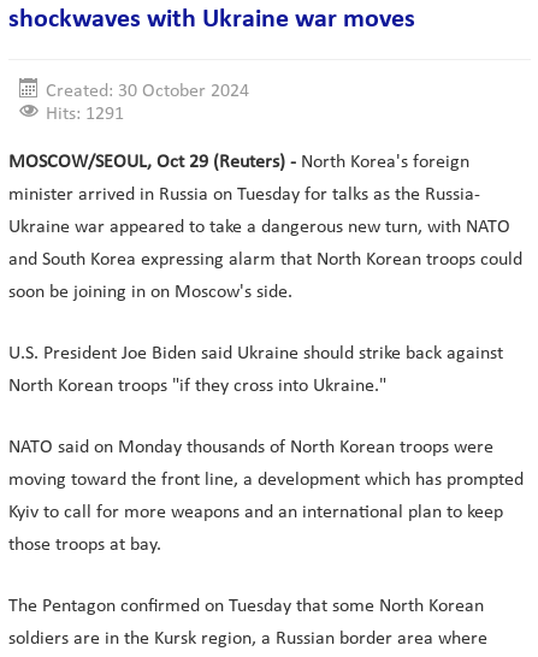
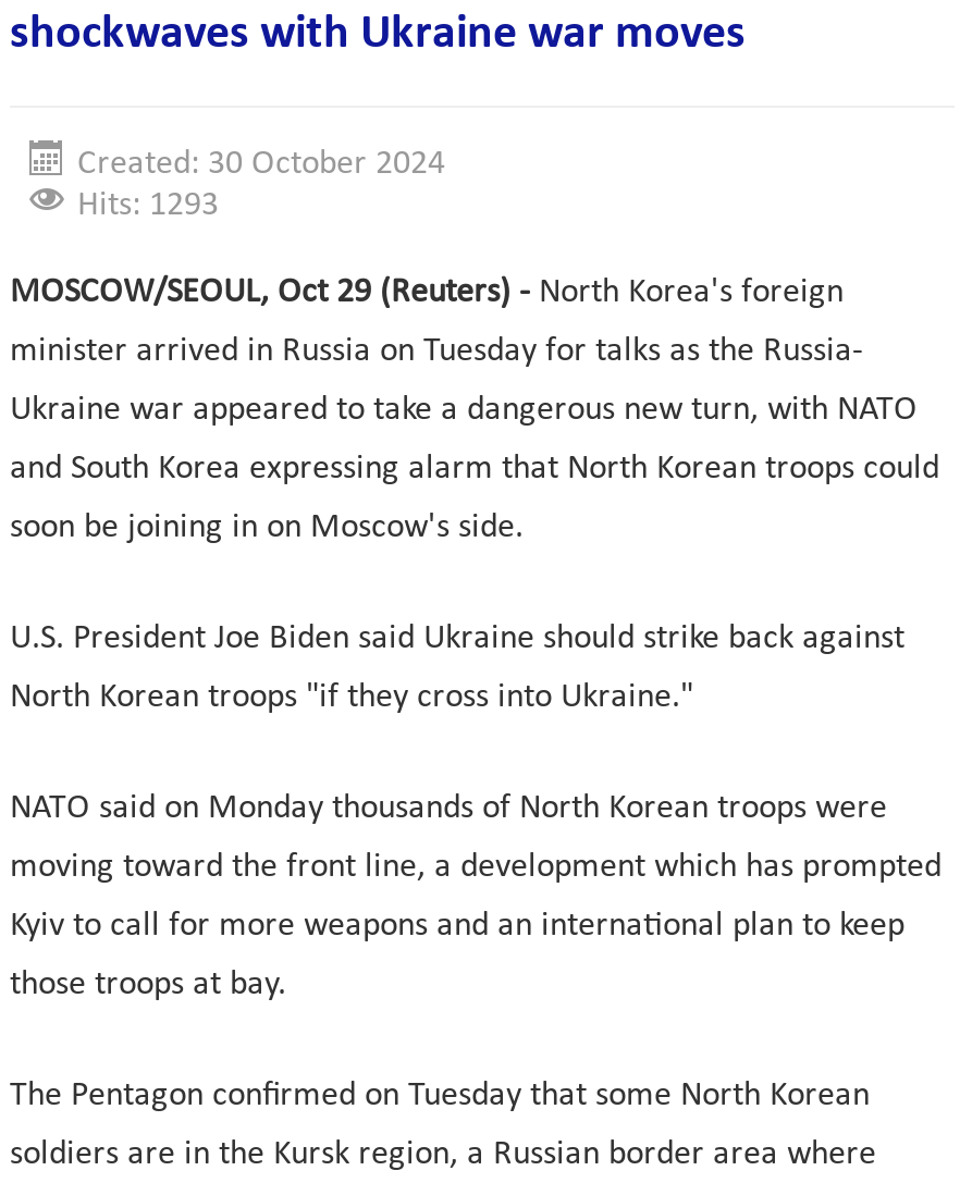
- Hits: 1291
+ Hits: 1293
